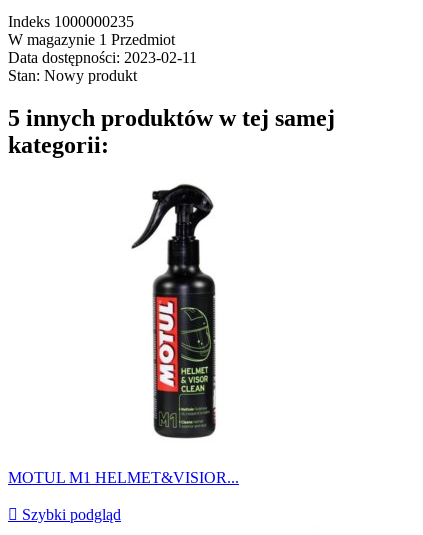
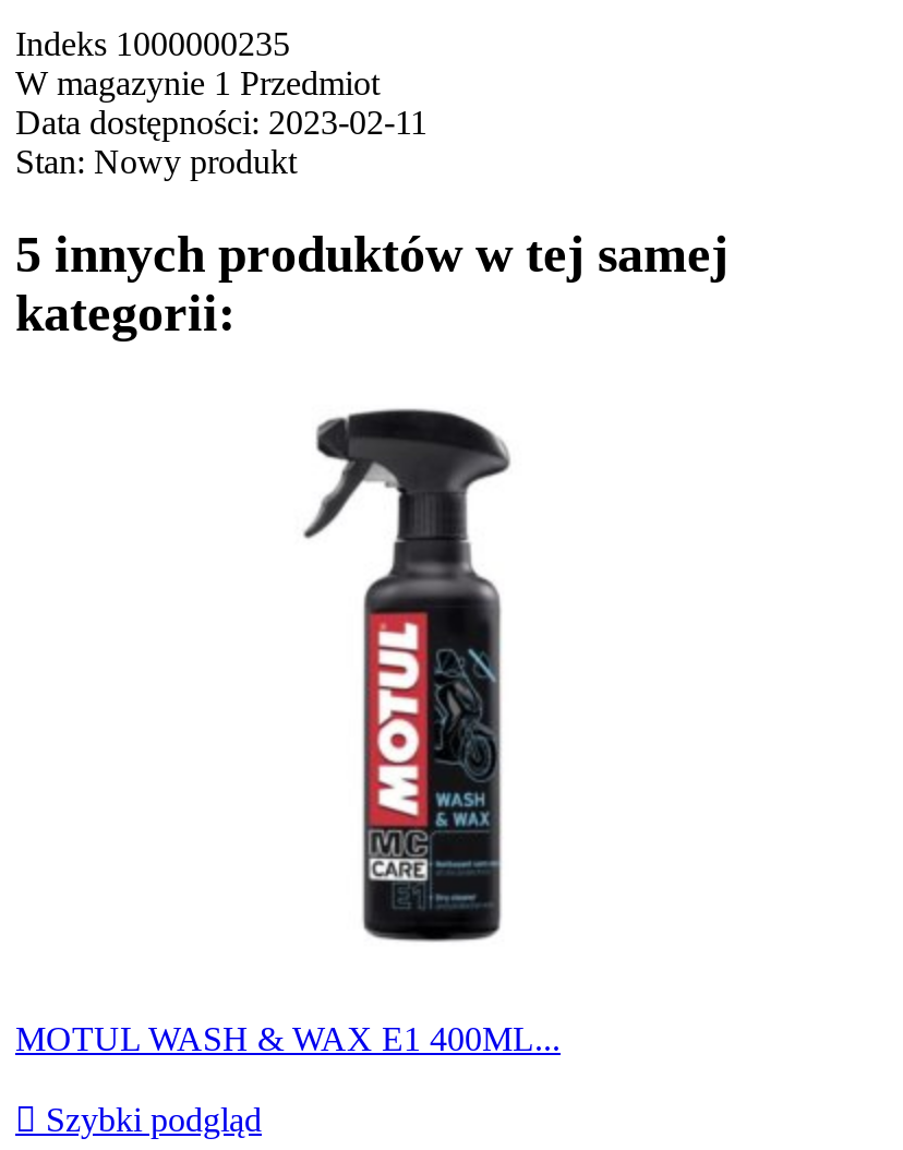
- [image]
- MOTUL M1 HELMET&VISIOR...
+ [image]
+ MOTUL WASH & WAX E1 400ML...
